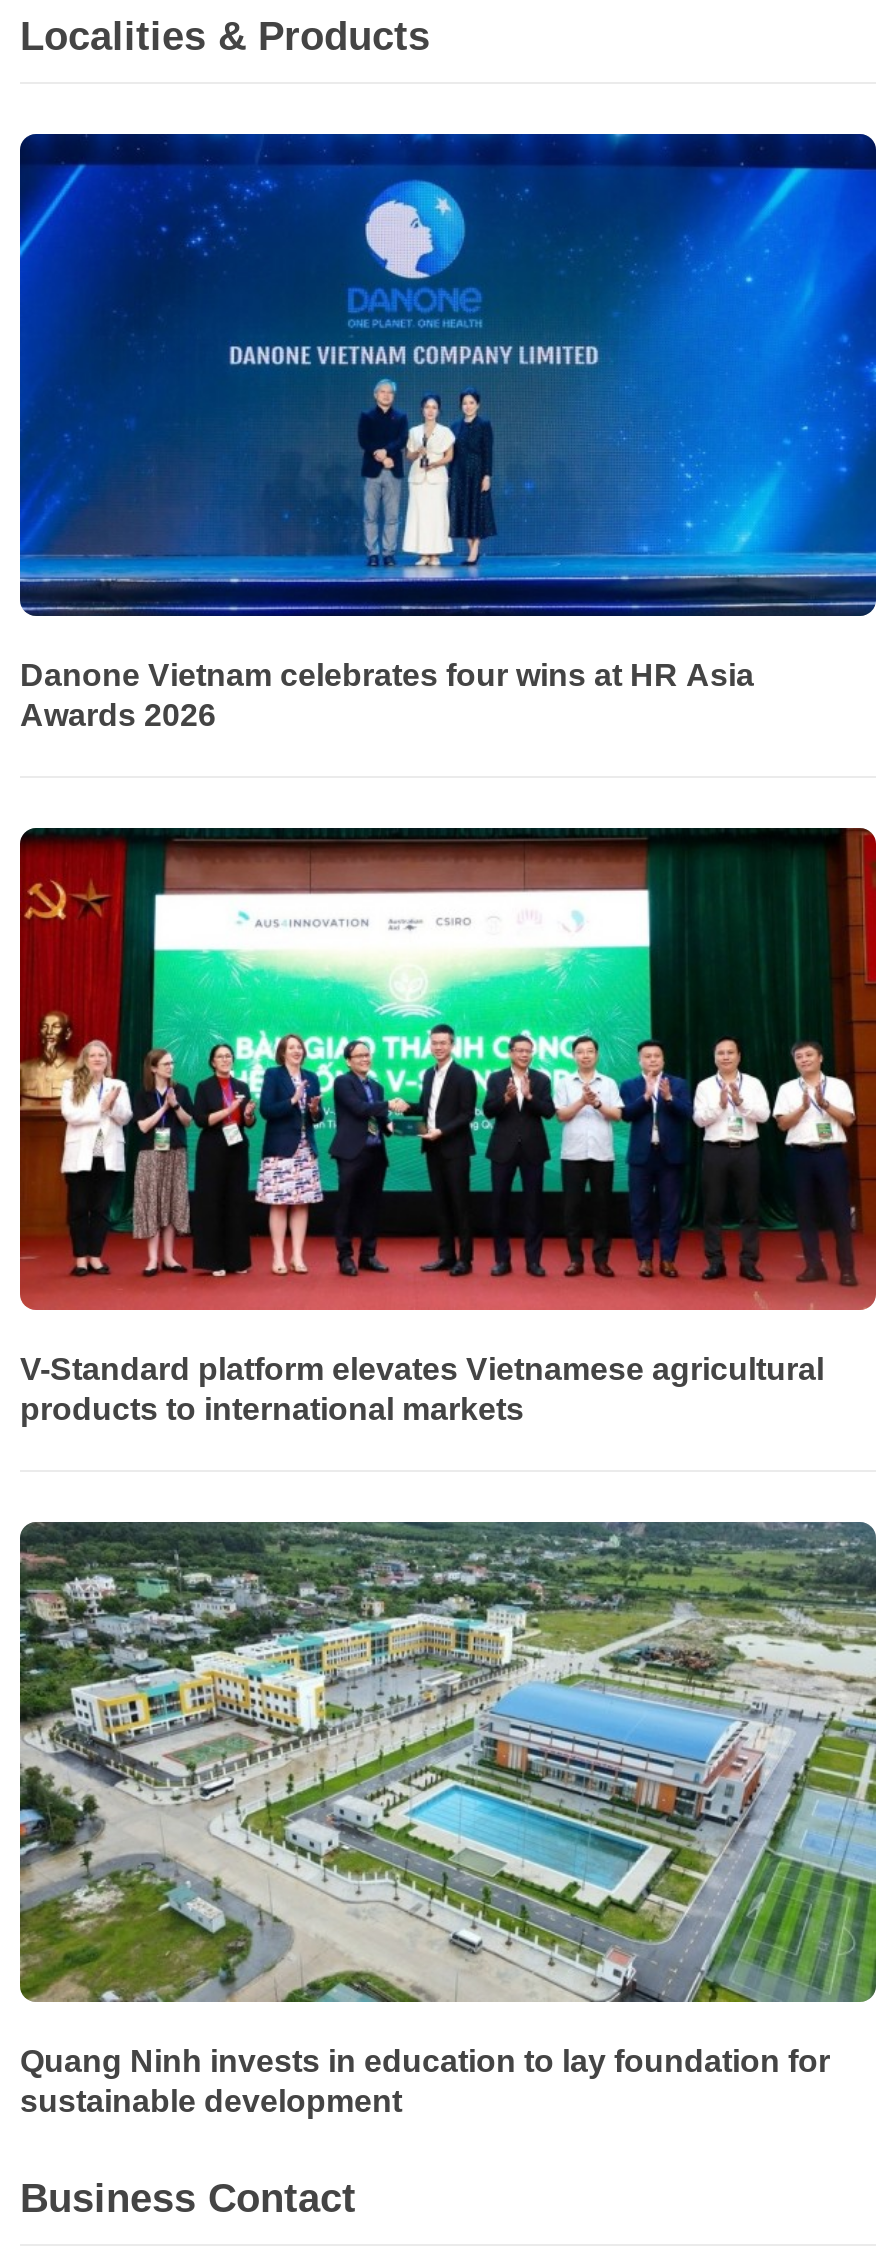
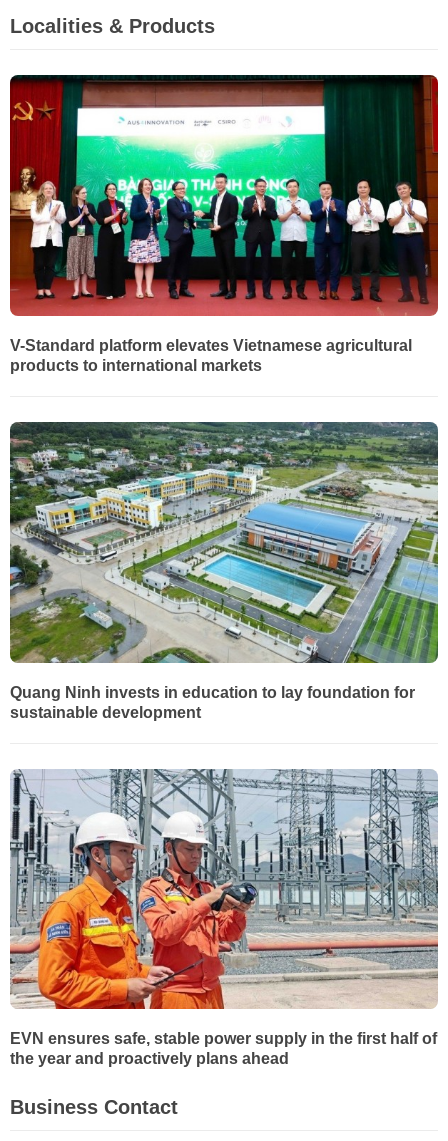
- [image]
- Danone Vietnam celebrates four wins at HR Asia
- Awards 2026

moved up: [image] | V-Standard platform elevates Vietnamese agricultural | products to international markets | Quang Ninh invests in education to lay foundation for | sustainable development

+ [image]
+ EVN ensures safe, stable power supply in the first half of
+ the year and proactively plans ahead
